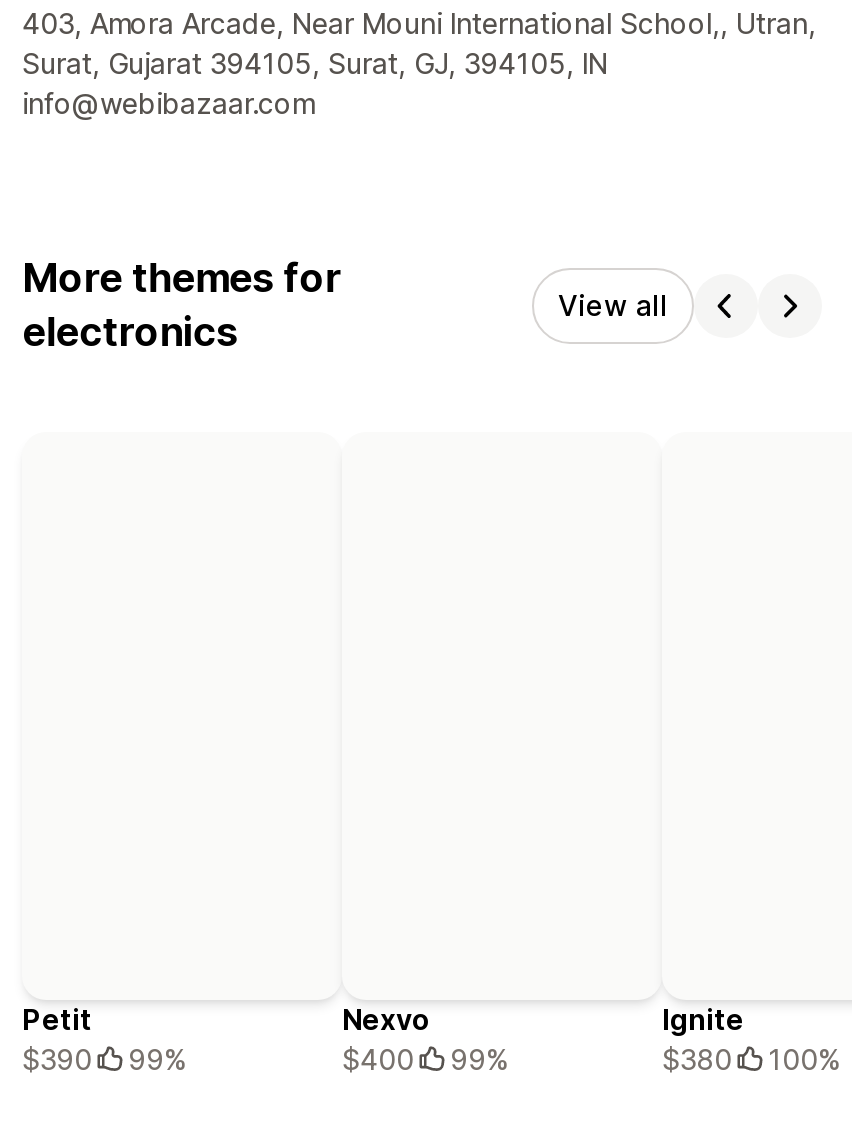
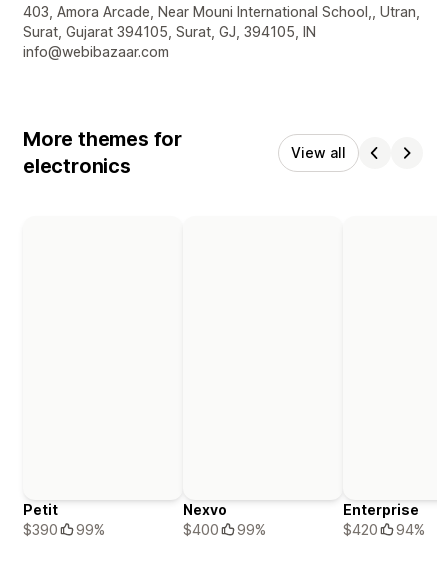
- Ignite
- $380
- 100%
+ Enterprise
+ $420
+ 94%
